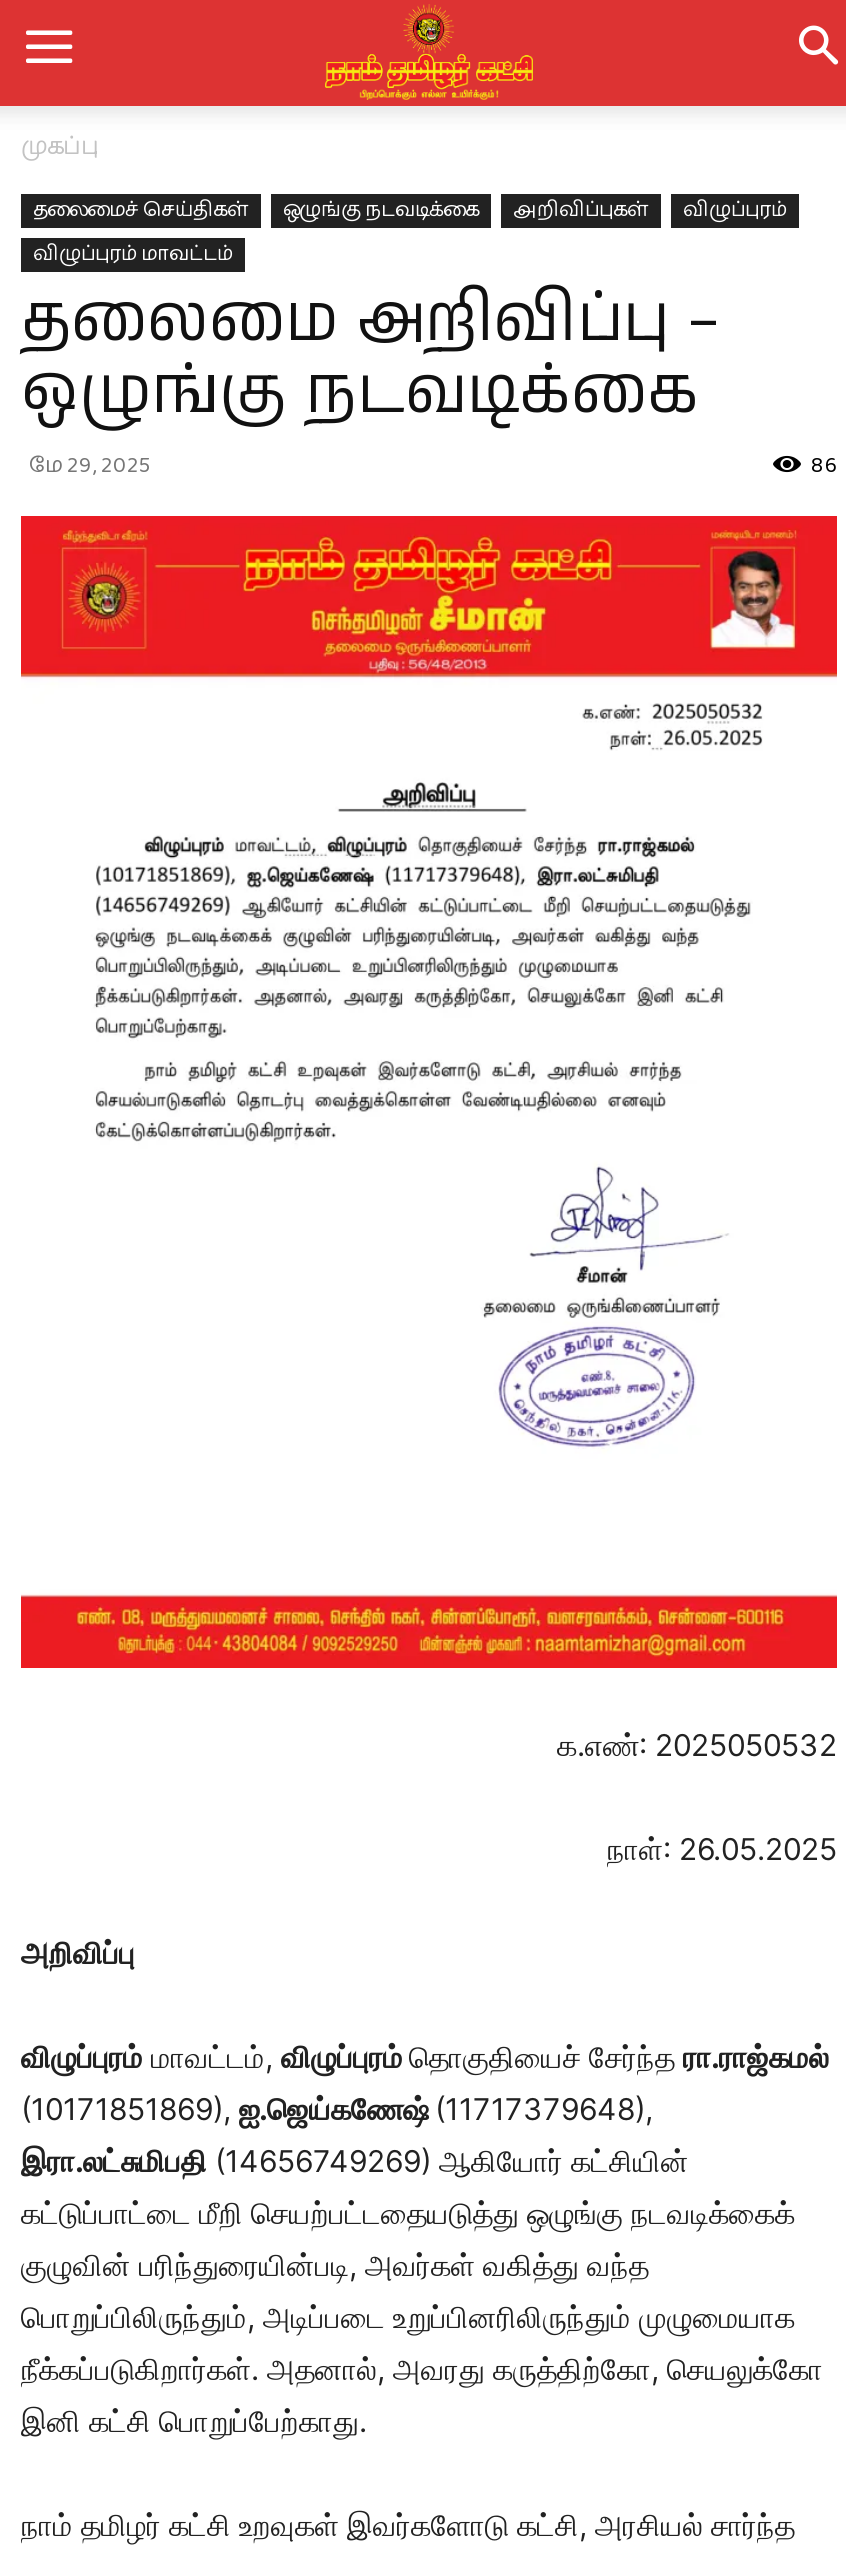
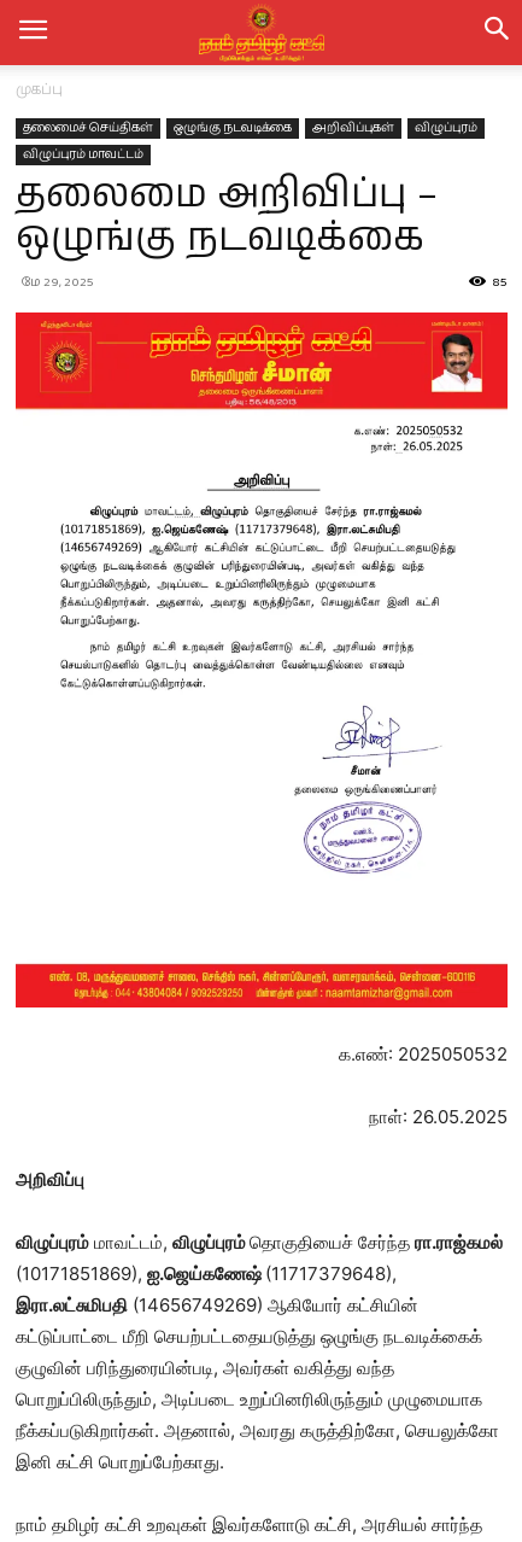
- 86
+ 85
